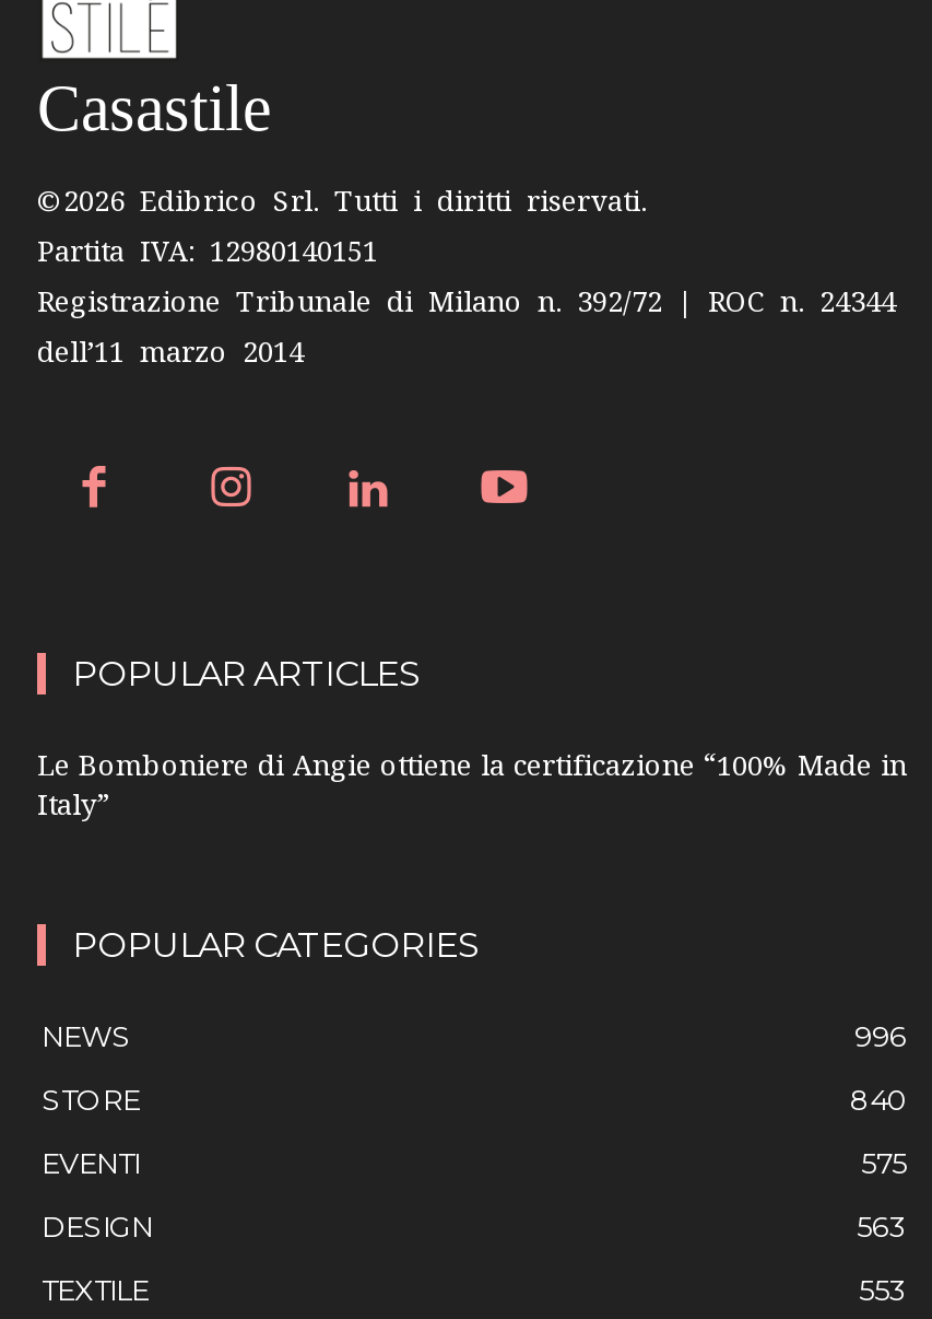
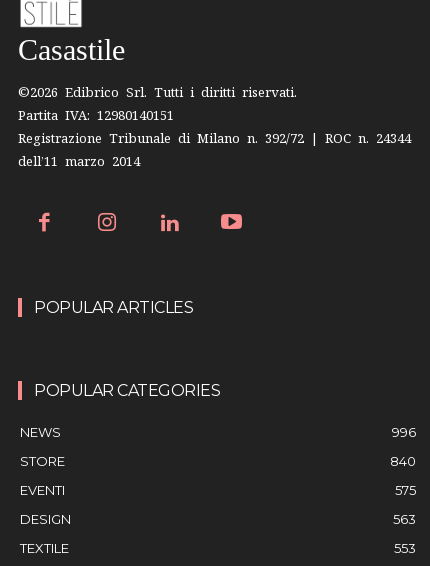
- Le Bomboniere di Angie ottiene la certificazione “100% Made in
- Italy”
